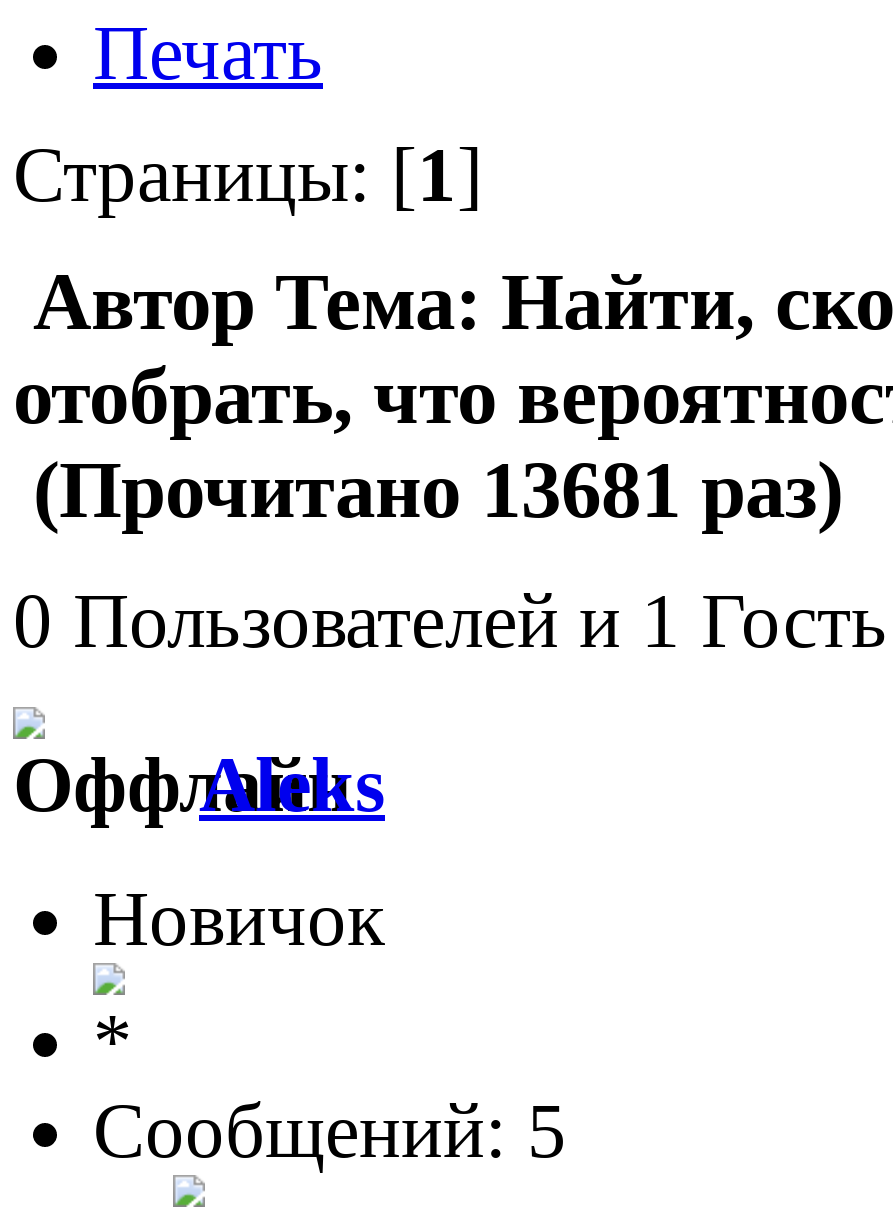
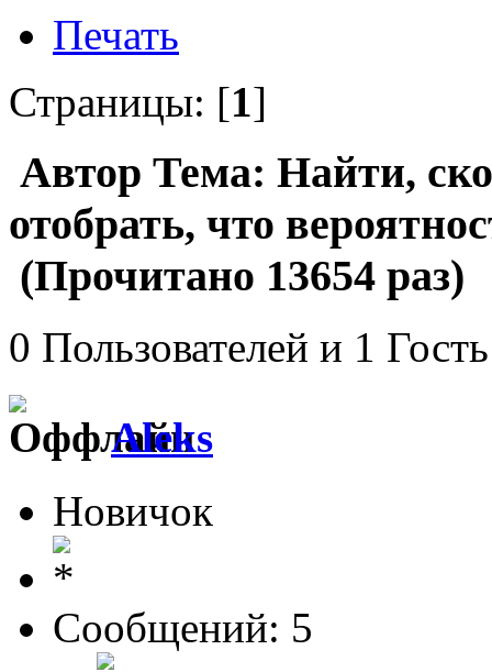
- (Прочитано 13681 раз)
+ (Прочитано 13654 раз)
